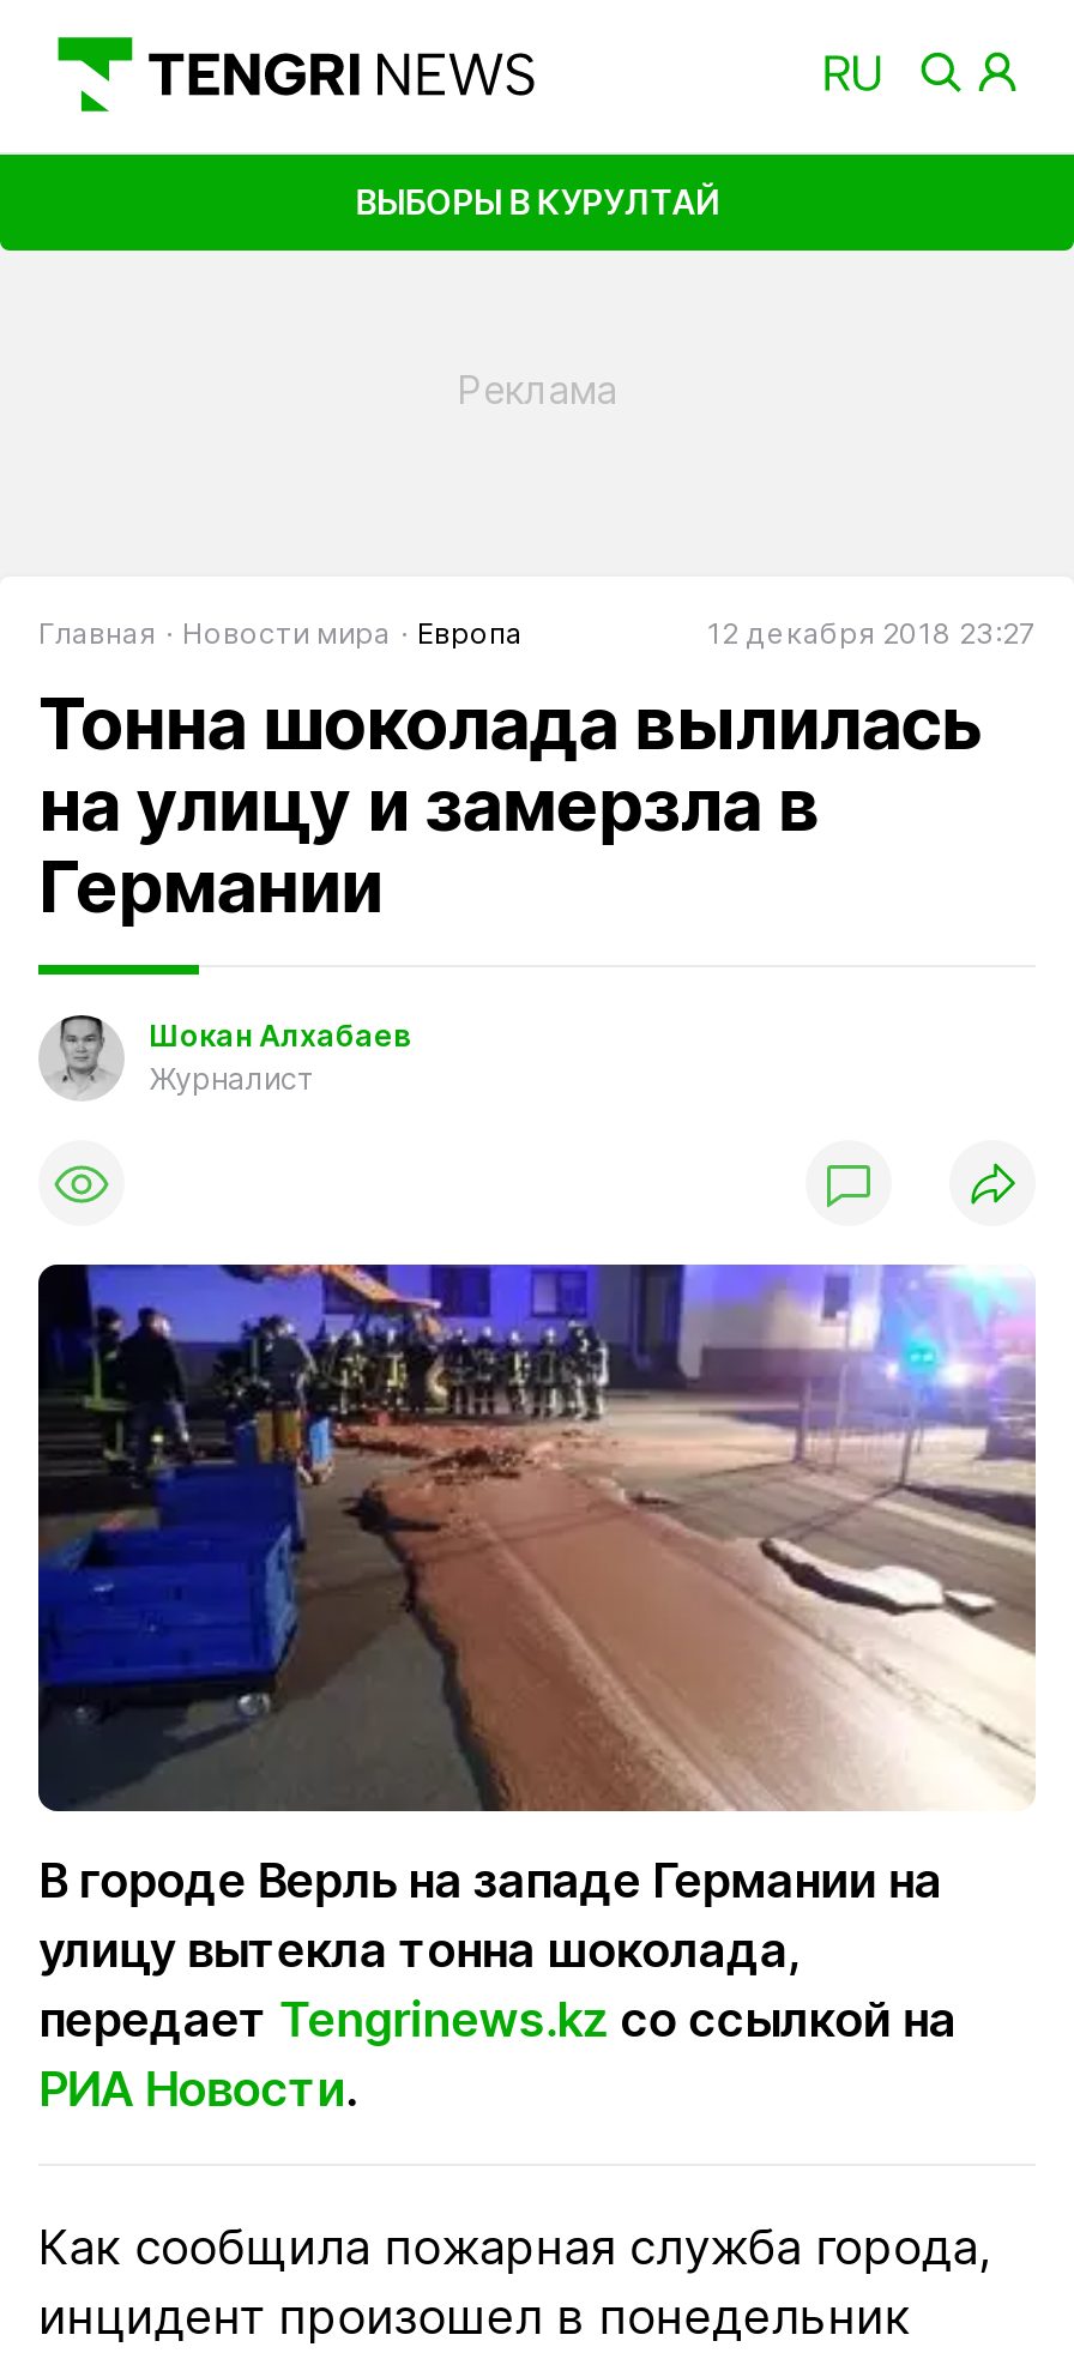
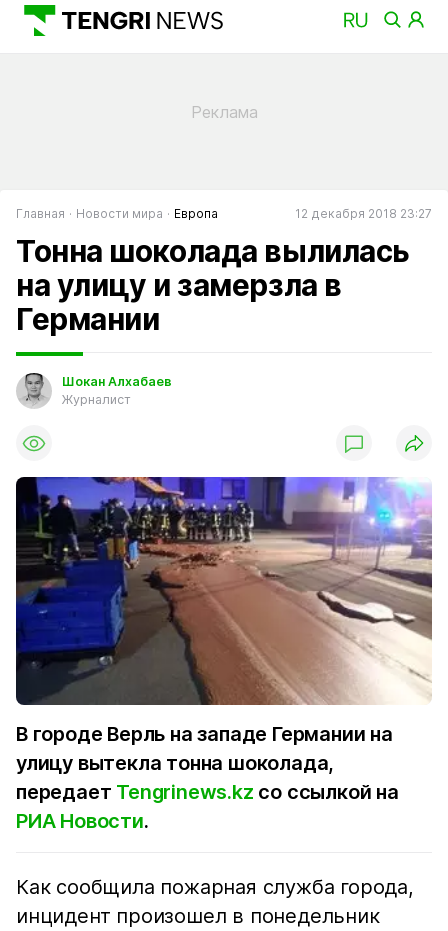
- ВЫБОРЫ В КУРУЛТАЙ
